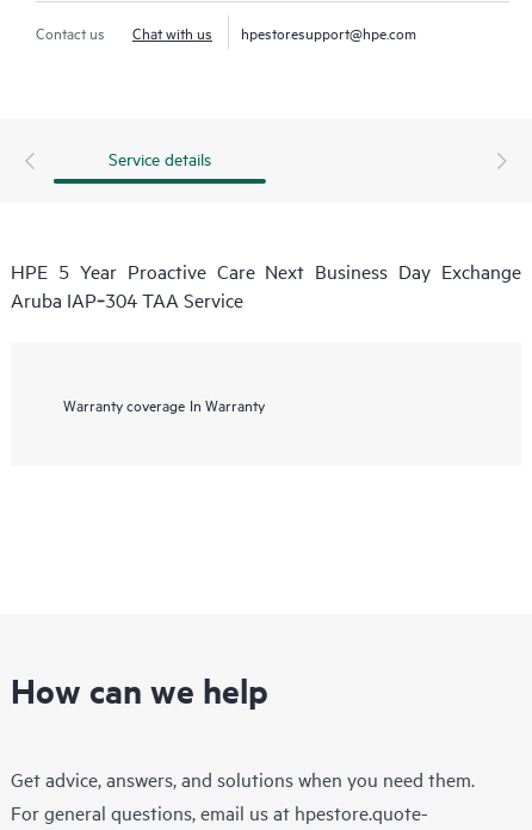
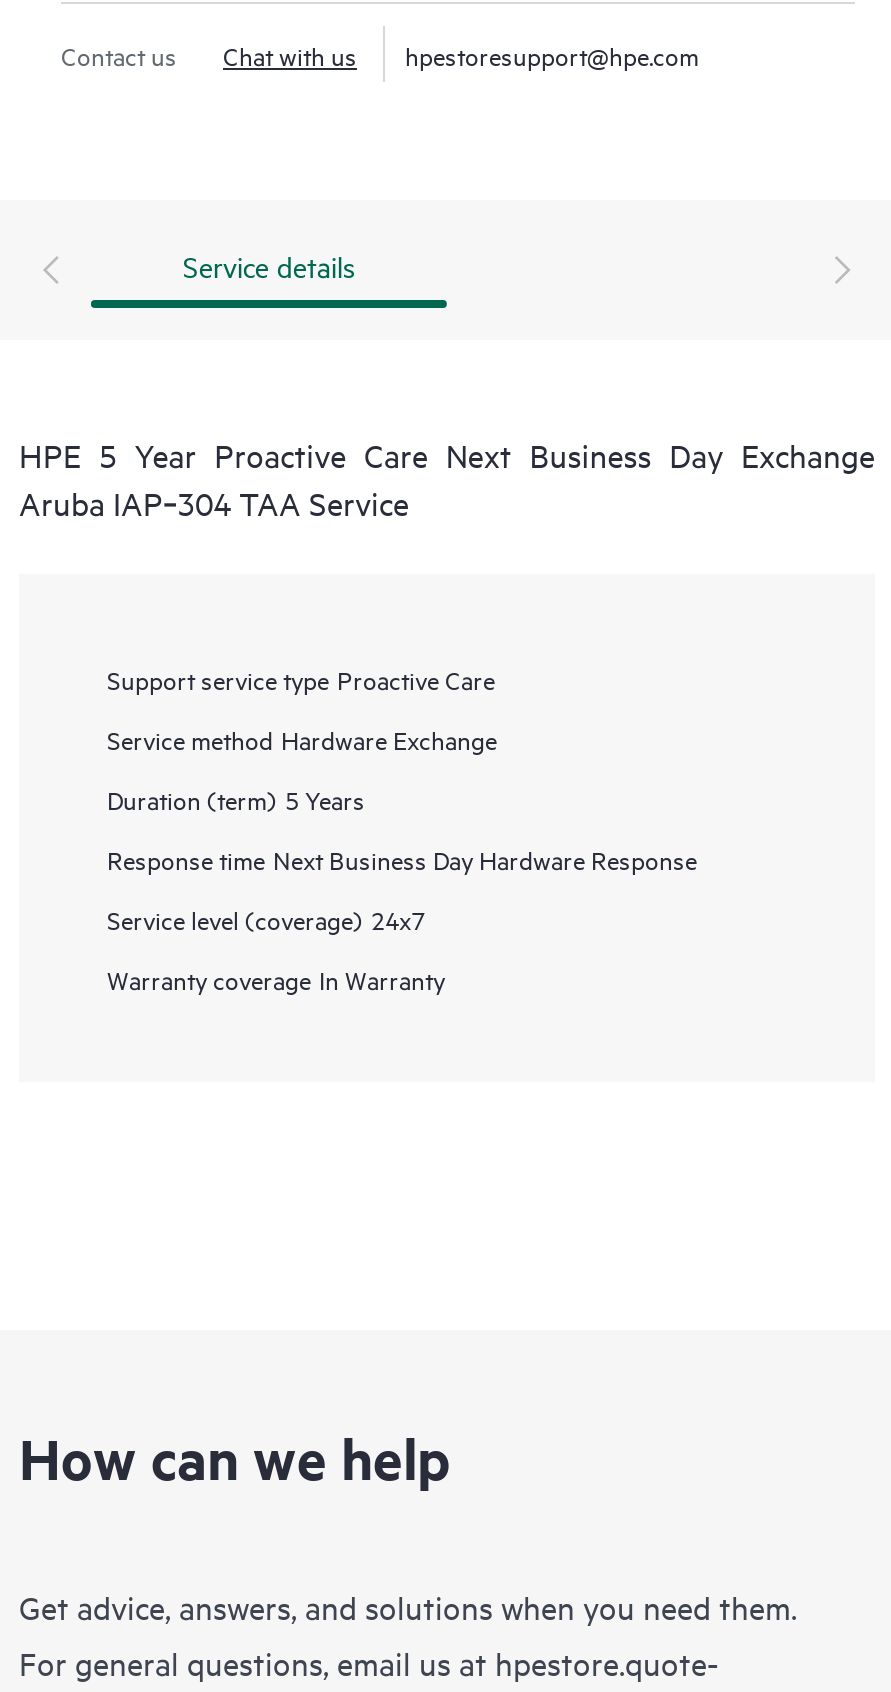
+ Support service type Proactive Care
+ Service method Hardware Exchange
+ Duration (term) 5 Years
+ Response time Next Business Day Hardware Response
+ Service level (coverage) 24x7
